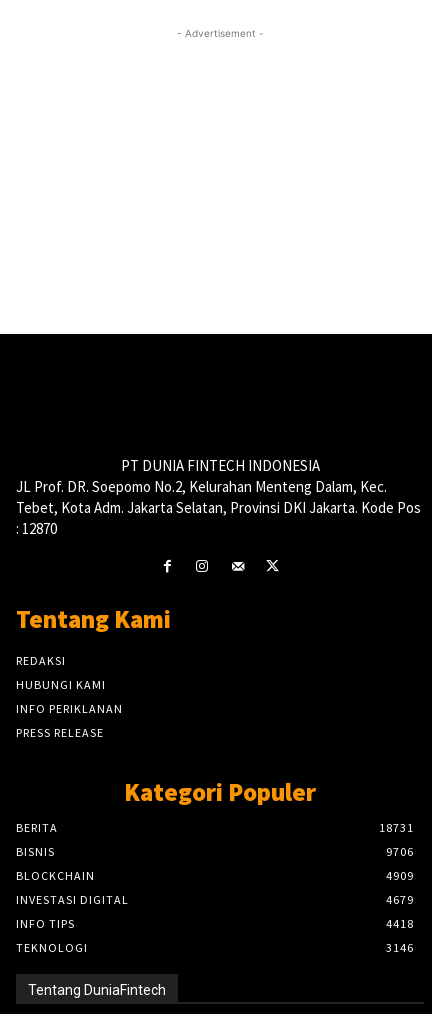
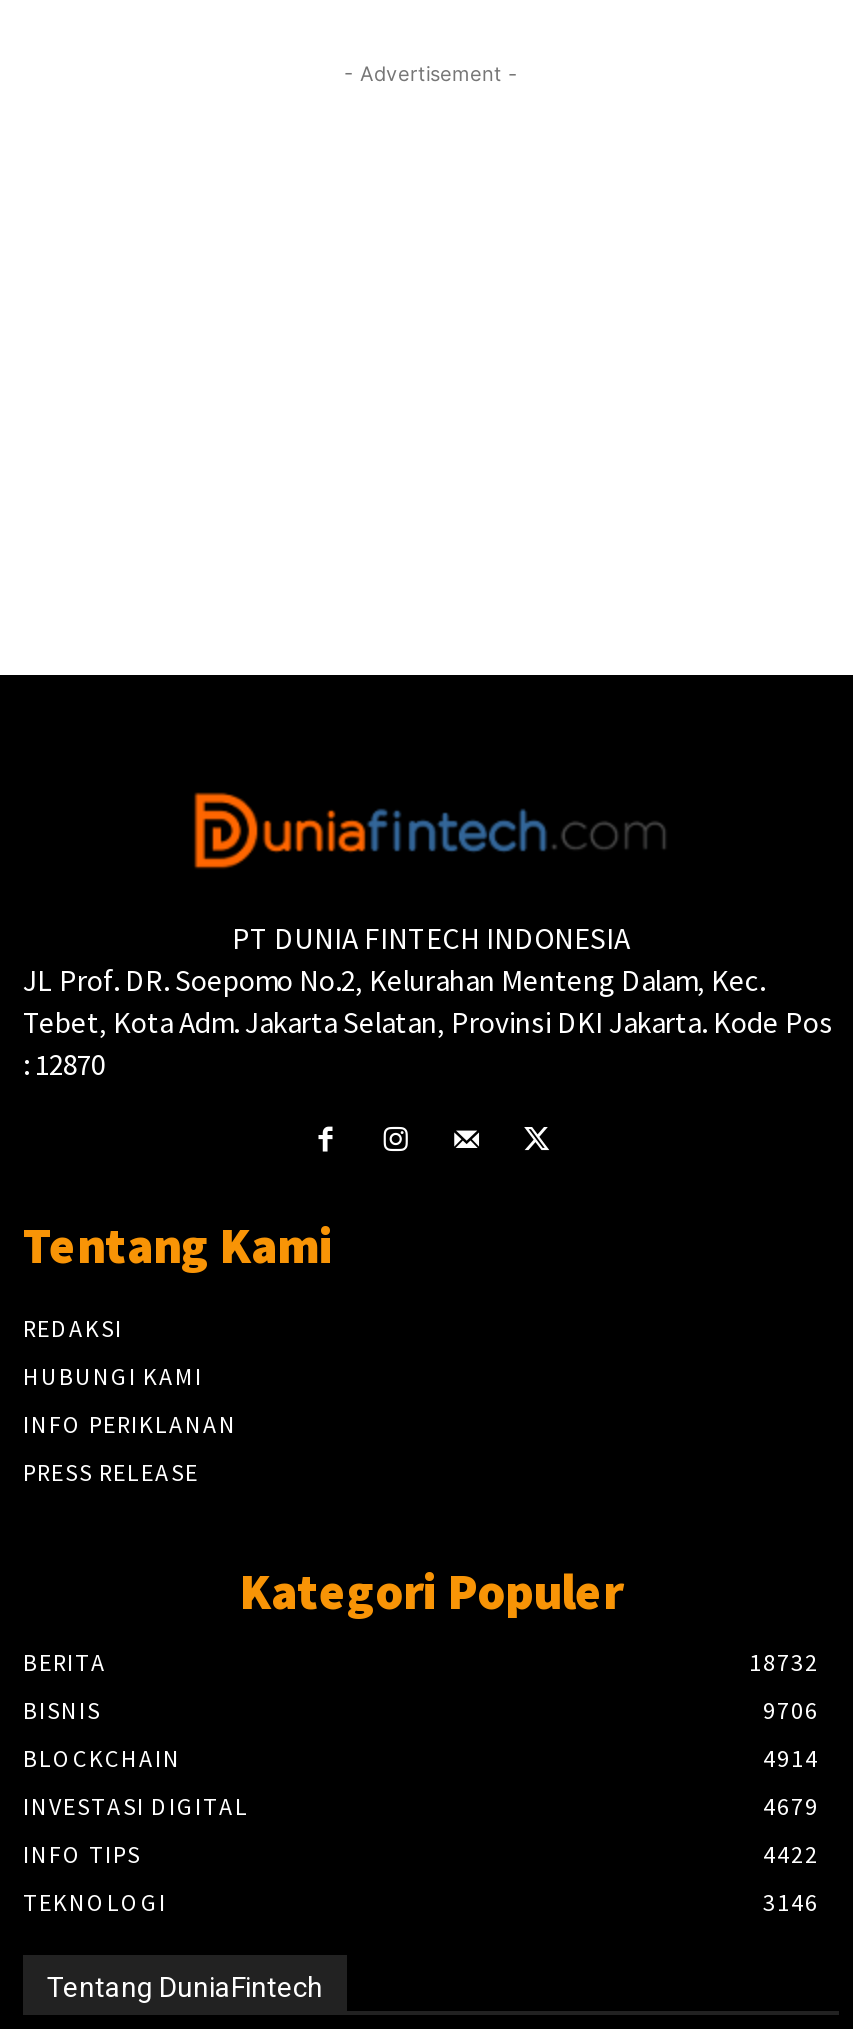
+ [image]

- 18731
+ 18732

- 4909
+ 4914

- 4418
+ 4422
